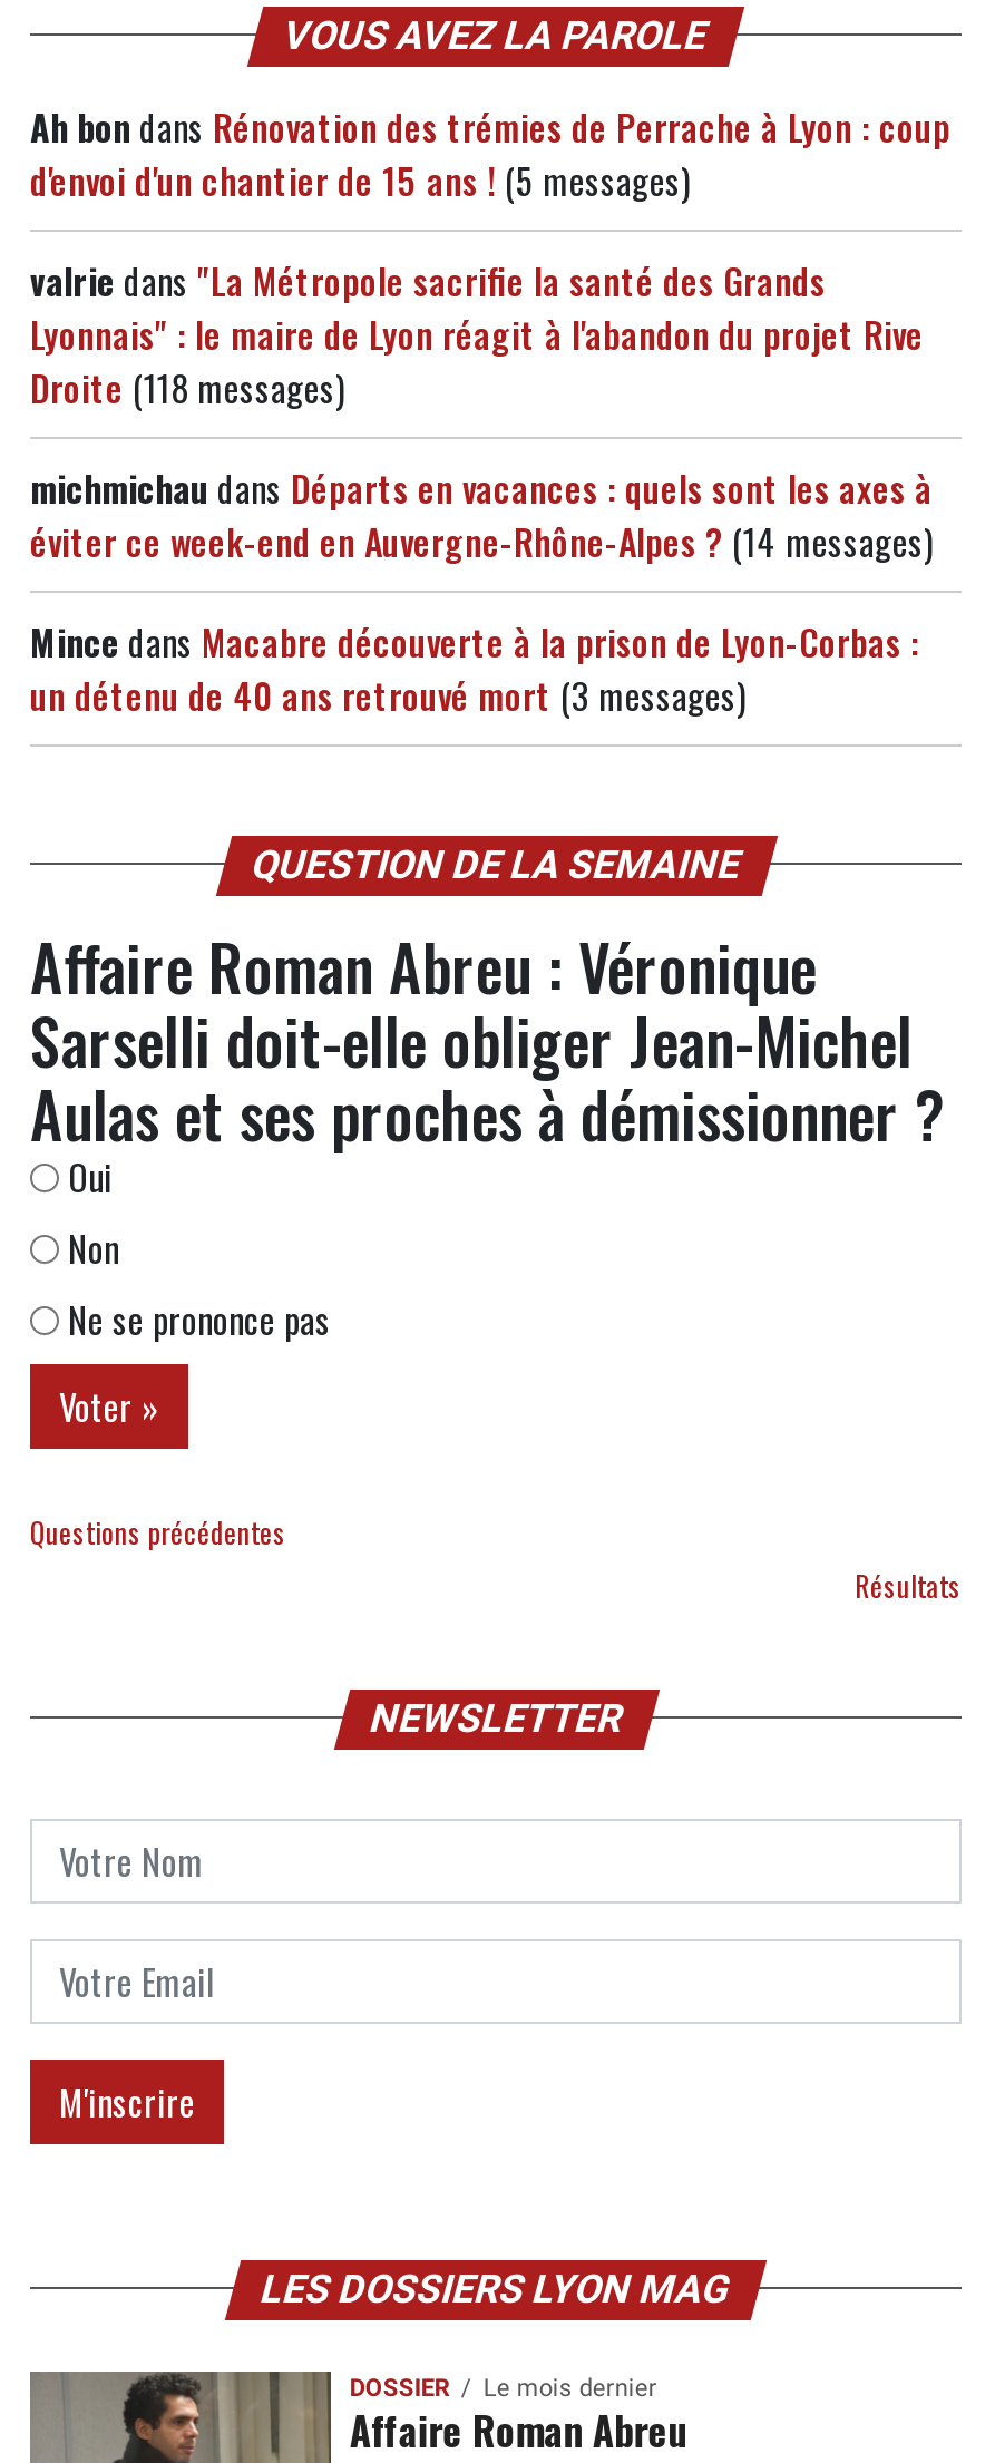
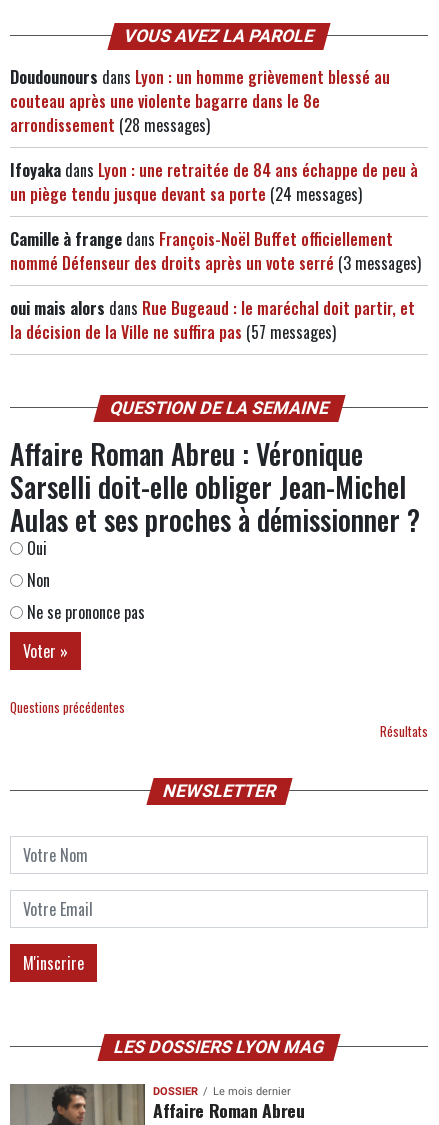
- Ah bon dans Rénovation des trémies de Perrache à Lyon : coup
- d'envoi d'un chantier de 15 ans ! (5 messages)
+ Doudounours dans Lyon : un homme grièvement blessé au
+ couteau après une violente bagarre dans le 8e
+ arrondissement (28 messages)

- valrie dans "La Métropole sacrifie la santé des Grands
- Lyonnais" : le maire de Lyon réagit à l'abandon du projet Rive
- Droite (118 messages)
+ Ifoyaka dans Lyon : une retraitée de 84 ans échappe de peu à
+ un piège tendu jusque devant sa porte (24 messages)

- michmichau dans Départs en vacances : quels sont les axes à
- éviter ce week-end en Auvergne-Rhône-Alpes ? (14 messages)
+ Camille à frange dans François-Noël Buffet officiellement
+ nommé Défenseur des droits après un vote serré (3 messages)

- Mince dans Macabre découverte à la prison de Lyon-Corbas :
- un détenu de 40 ans retrouvé mort (3 messages)
+ oui mais alors dans Rue Bugeaud : le maréchal doit partir, et
+ la décision de la Ville ne suffira pas (57 messages)
